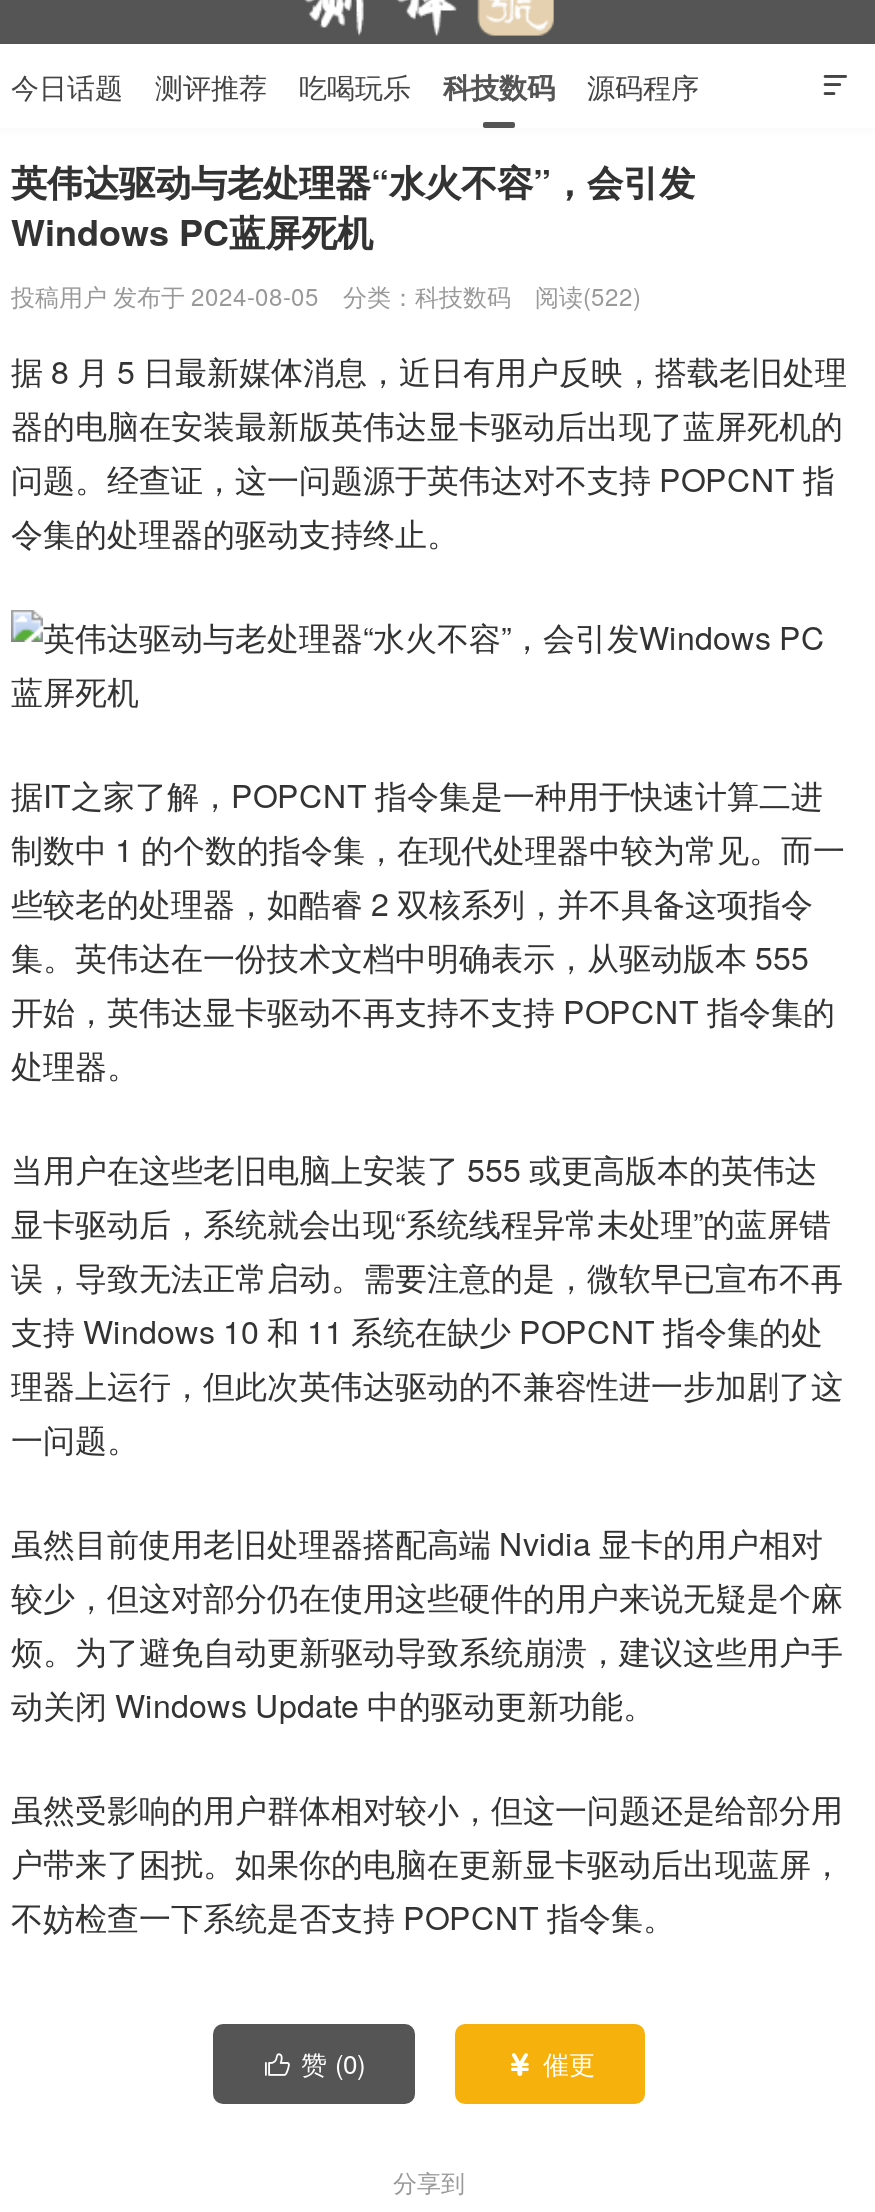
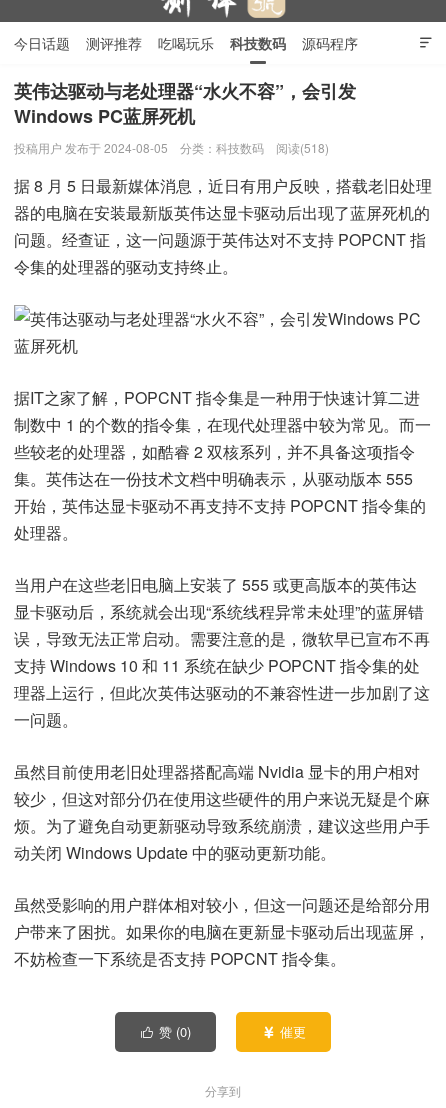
- 阅读(522)
+ 阅读(518)
